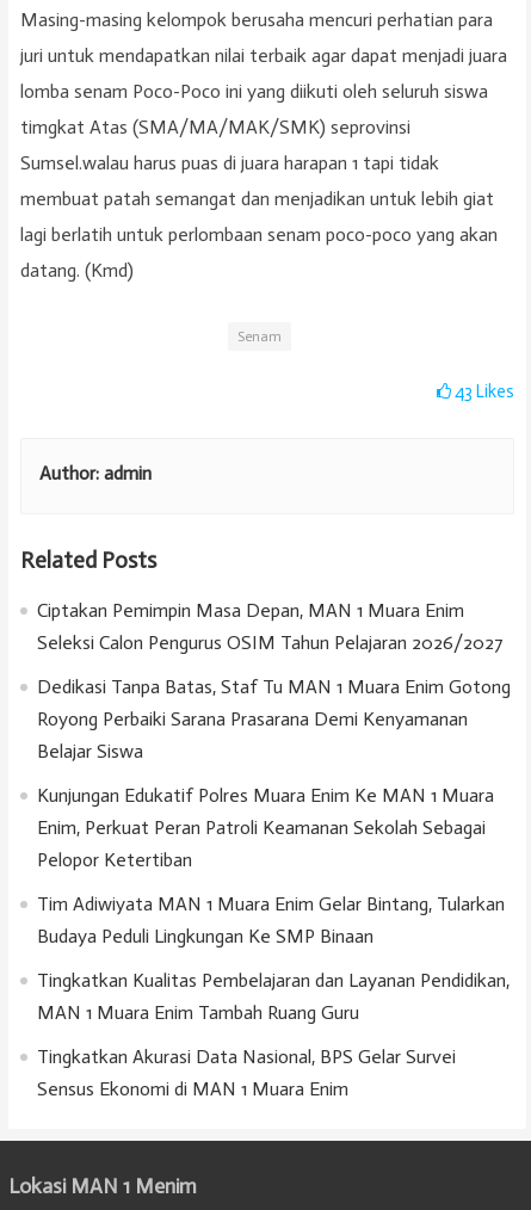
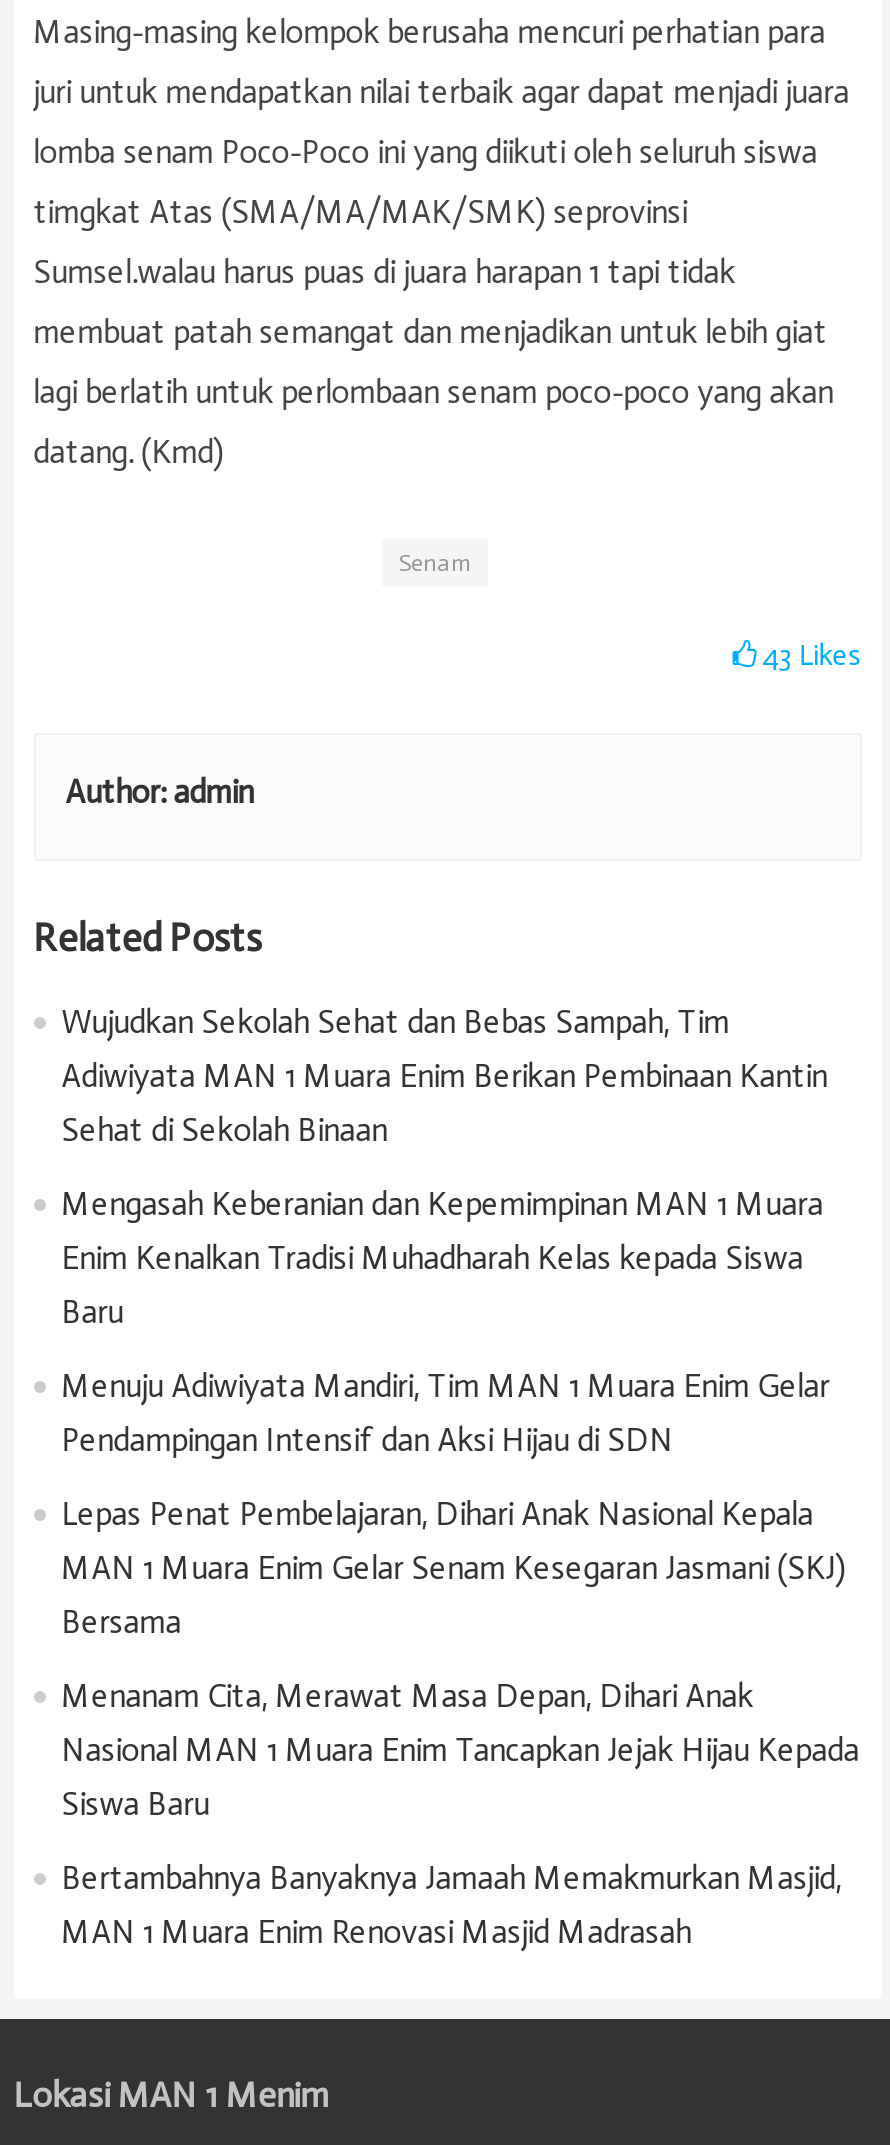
- Ciptakan Pemimpin Masa Depan, MAN 1 Muara Enim
- Seleksi Calon Pengurus OSIM Tahun Pelajaran 2026/2027
+ Wujudkan Sekolah Sehat dan Bebas Sampah, Tim
+ Adiwiyata MAN 1 Muara Enim Berikan Pembinaan Kantin
+ Sehat di Sekolah Binaan

- Dedikasi Tanpa Batas, Staf Tu MAN 1 Muara Enim Gotong
- Royong Perbaiki Sarana Prasarana Demi Kenyamanan
- Belajar Siswa
+ Mengasah Keberanian dan Kepemimpinan MAN 1 Muara
+ Enim Kenalkan Tradisi Muhadharah Kelas kepada Siswa
+ Baru

- Kunjungan Edukatif Polres Muara Enim Ke MAN 1 Muara
- Enim, Perkuat Peran Patroli Keamanan Sekolah Sebagai
- Pelopor Ketertiban
+ Menuju Adiwiyata Mandiri, Tim MAN 1 Muara Enim Gelar
+ Pendampingan Intensif dan Aksi Hijau di SDN

- Tim Adiwiyata MAN 1 Muara Enim Gelar Bintang, Tularkan
- Budaya Peduli Lingkungan Ke SMP Binaan
+ Lepas Penat Pembelajaran, Dihari Anak Nasional Kepala
+ MAN 1 Muara Enim Gelar Senam Kesegaran Jasmani (SKJ)
+ Bersama

- Tingkatkan Kualitas Pembelajaran dan Layanan Pendidikan,
- MAN 1 Muara Enim Tambah Ruang Guru
+ Menanam Cita, Merawat Masa Depan, Dihari Anak
+ Nasional MAN 1 Muara Enim Tancapkan Jejak Hijau Kepada
+ Siswa Baru

- Tingkatkan Akurasi Data Nasional, BPS Gelar Survei
- Sensus Ekonomi di MAN 1 Muara Enim
+ Bertambahnya Banyaknya Jamaah Memakmurkan Masjid,
+ MAN 1 Muara Enim Renovasi Masjid Madrasah
